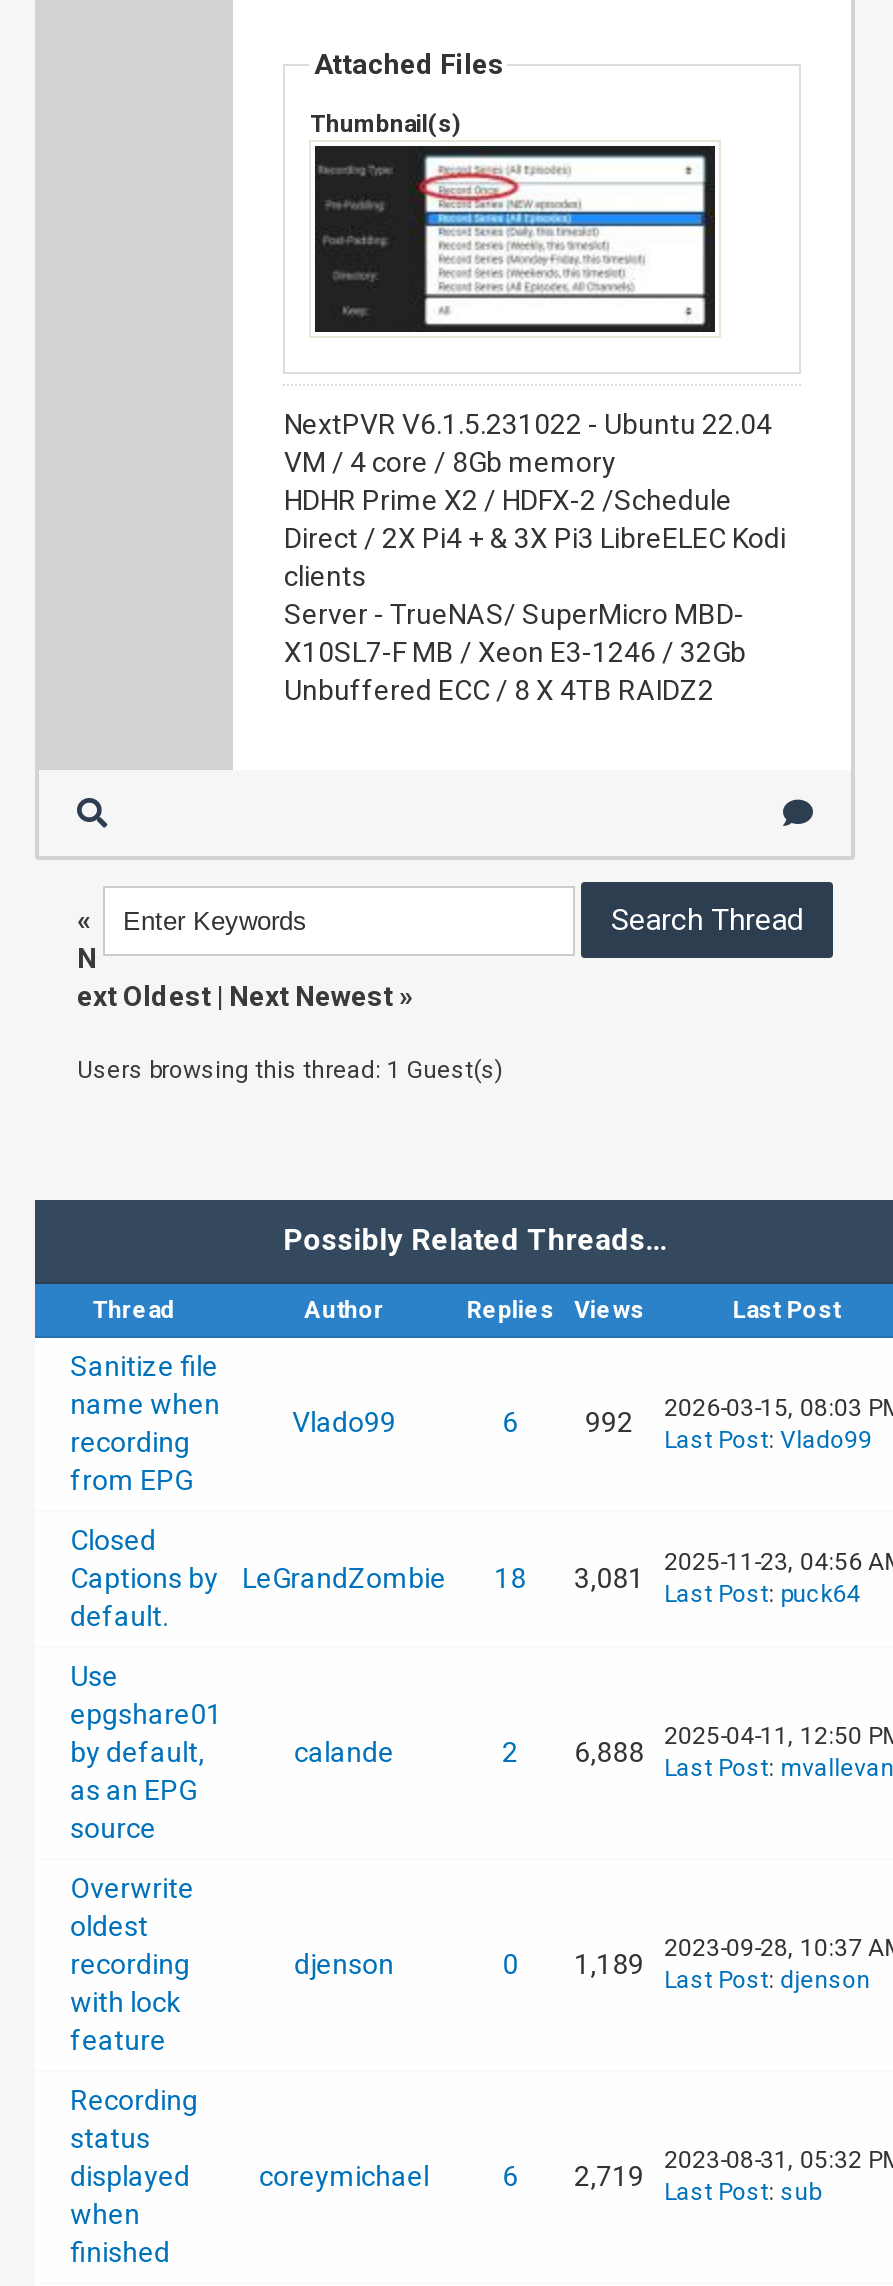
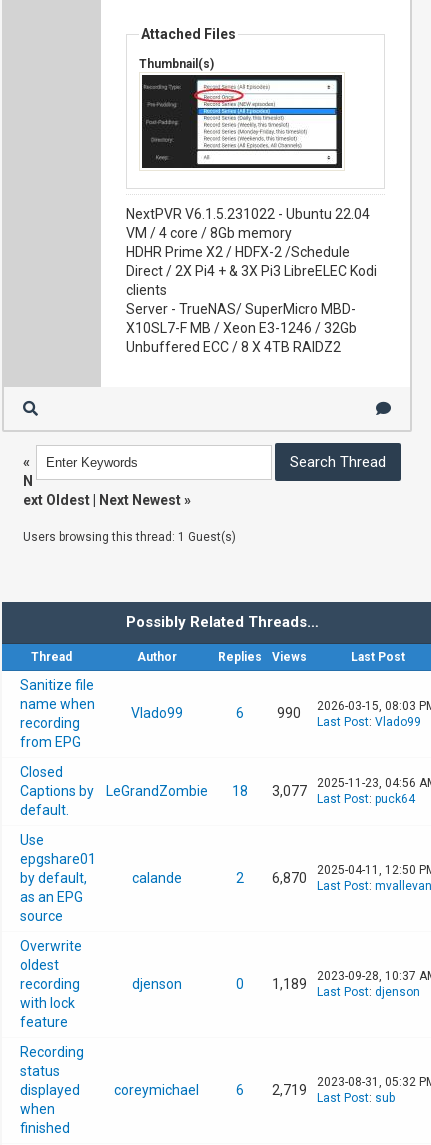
- 992
+ 990

- 3,081
+ 3,077

- 6,888
+ 6,870
